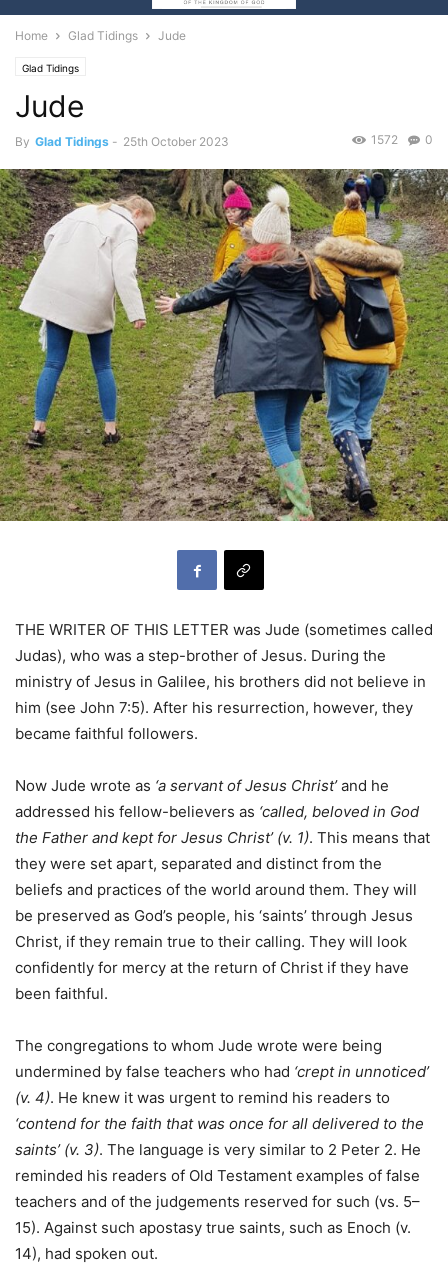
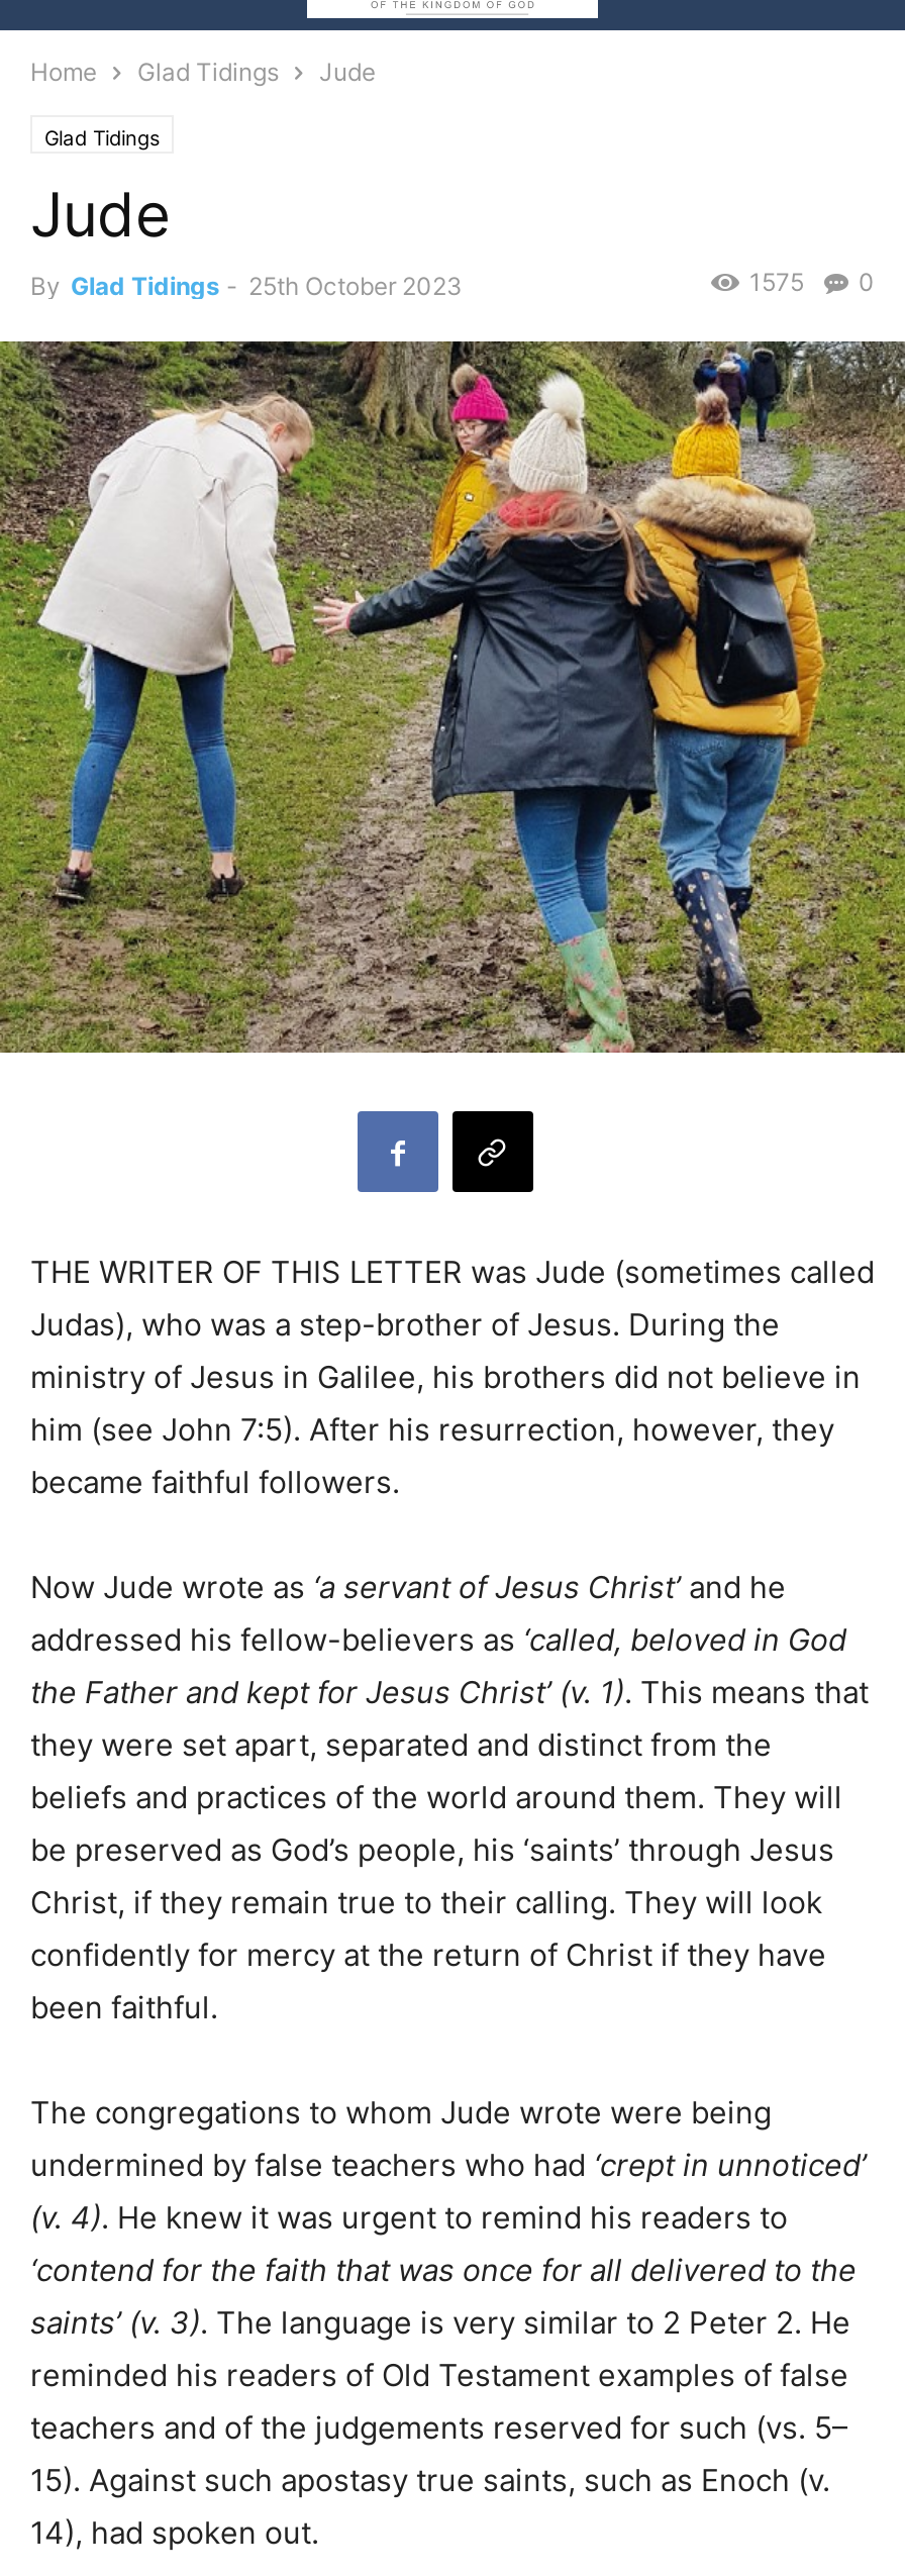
- 1572 0
+ 1575 0
